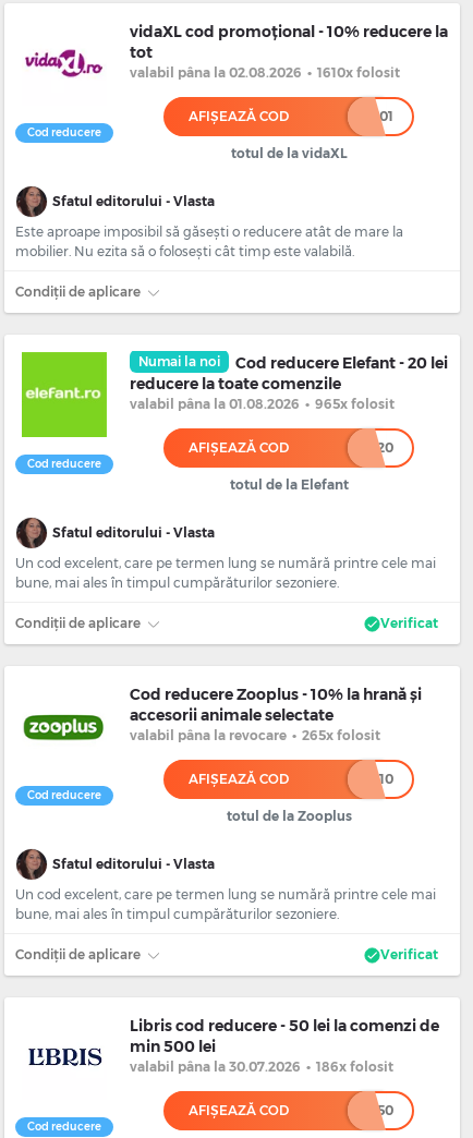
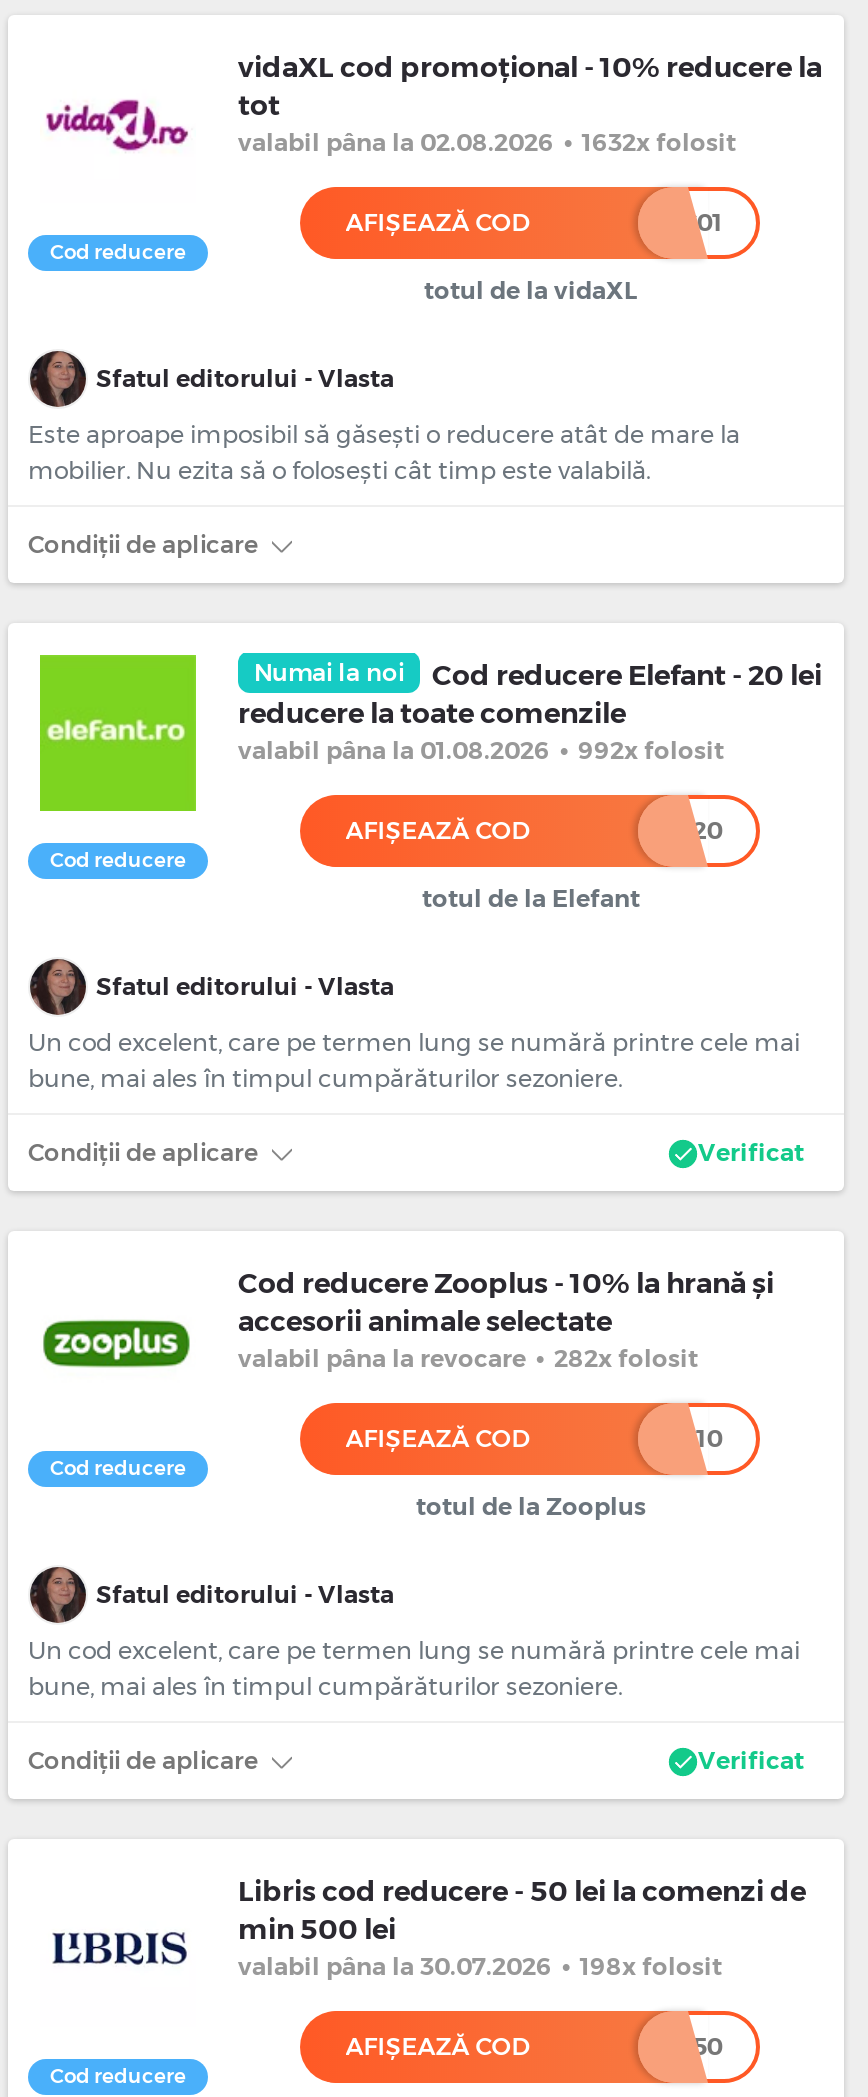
- valabil pâna la 02.08.2026 • 1610x folosit
+ valabil pâna la 02.08.2026 • 1632x folosit

- valabil pâna la 01.08.2026 • 965x folosit
+ valabil pâna la 01.08.2026 • 992x folosit

- valabil pâna la revocare • 265x folosit
+ valabil pâna la revocare • 282x folosit

- valabil pâna la 30.07.2026 • 186x folosit
+ valabil pâna la 30.07.2026 • 198x folosit
